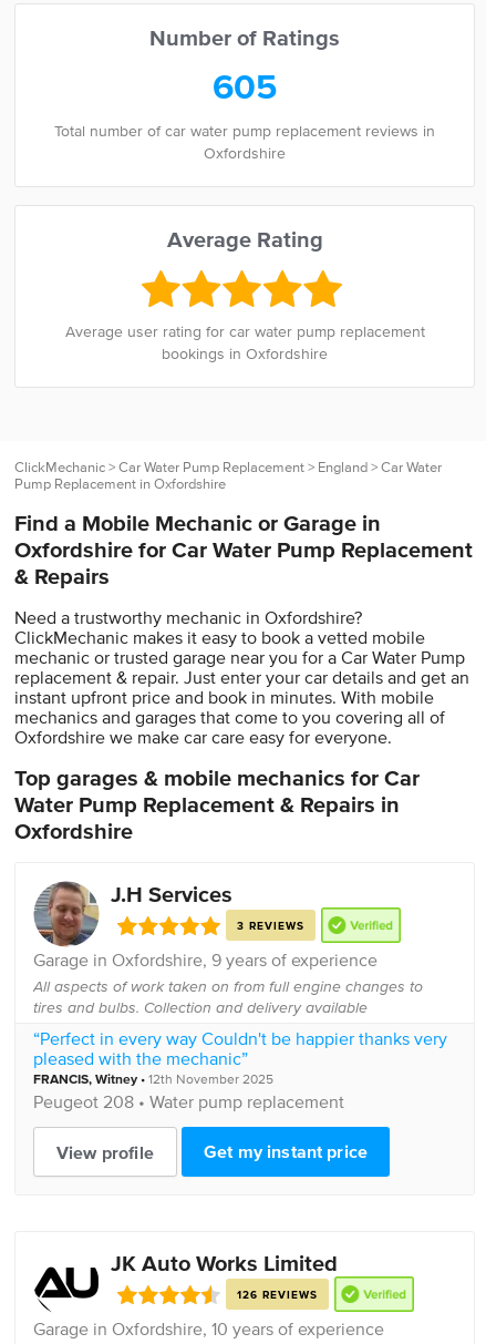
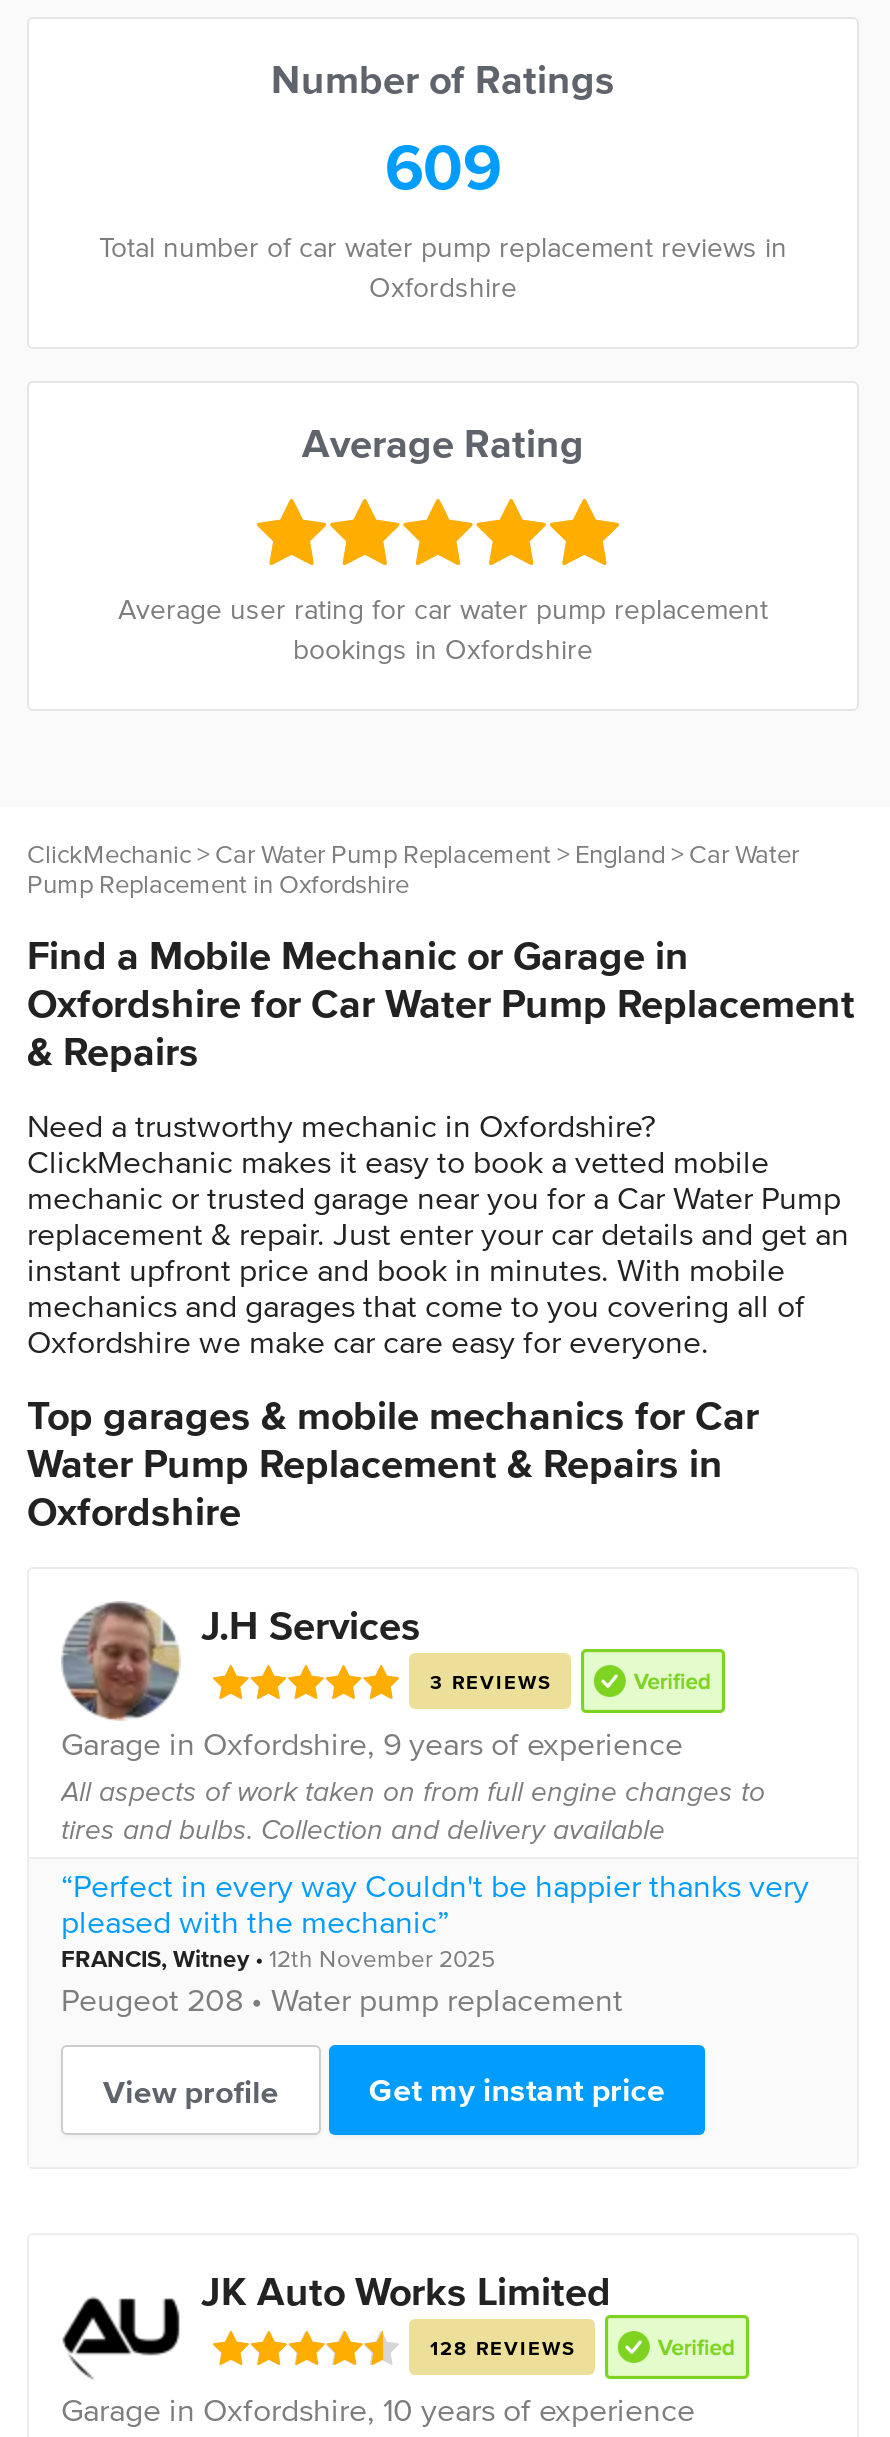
- 605
+ 609

- 126 REVIEWS
+ 128 REVIEWS
